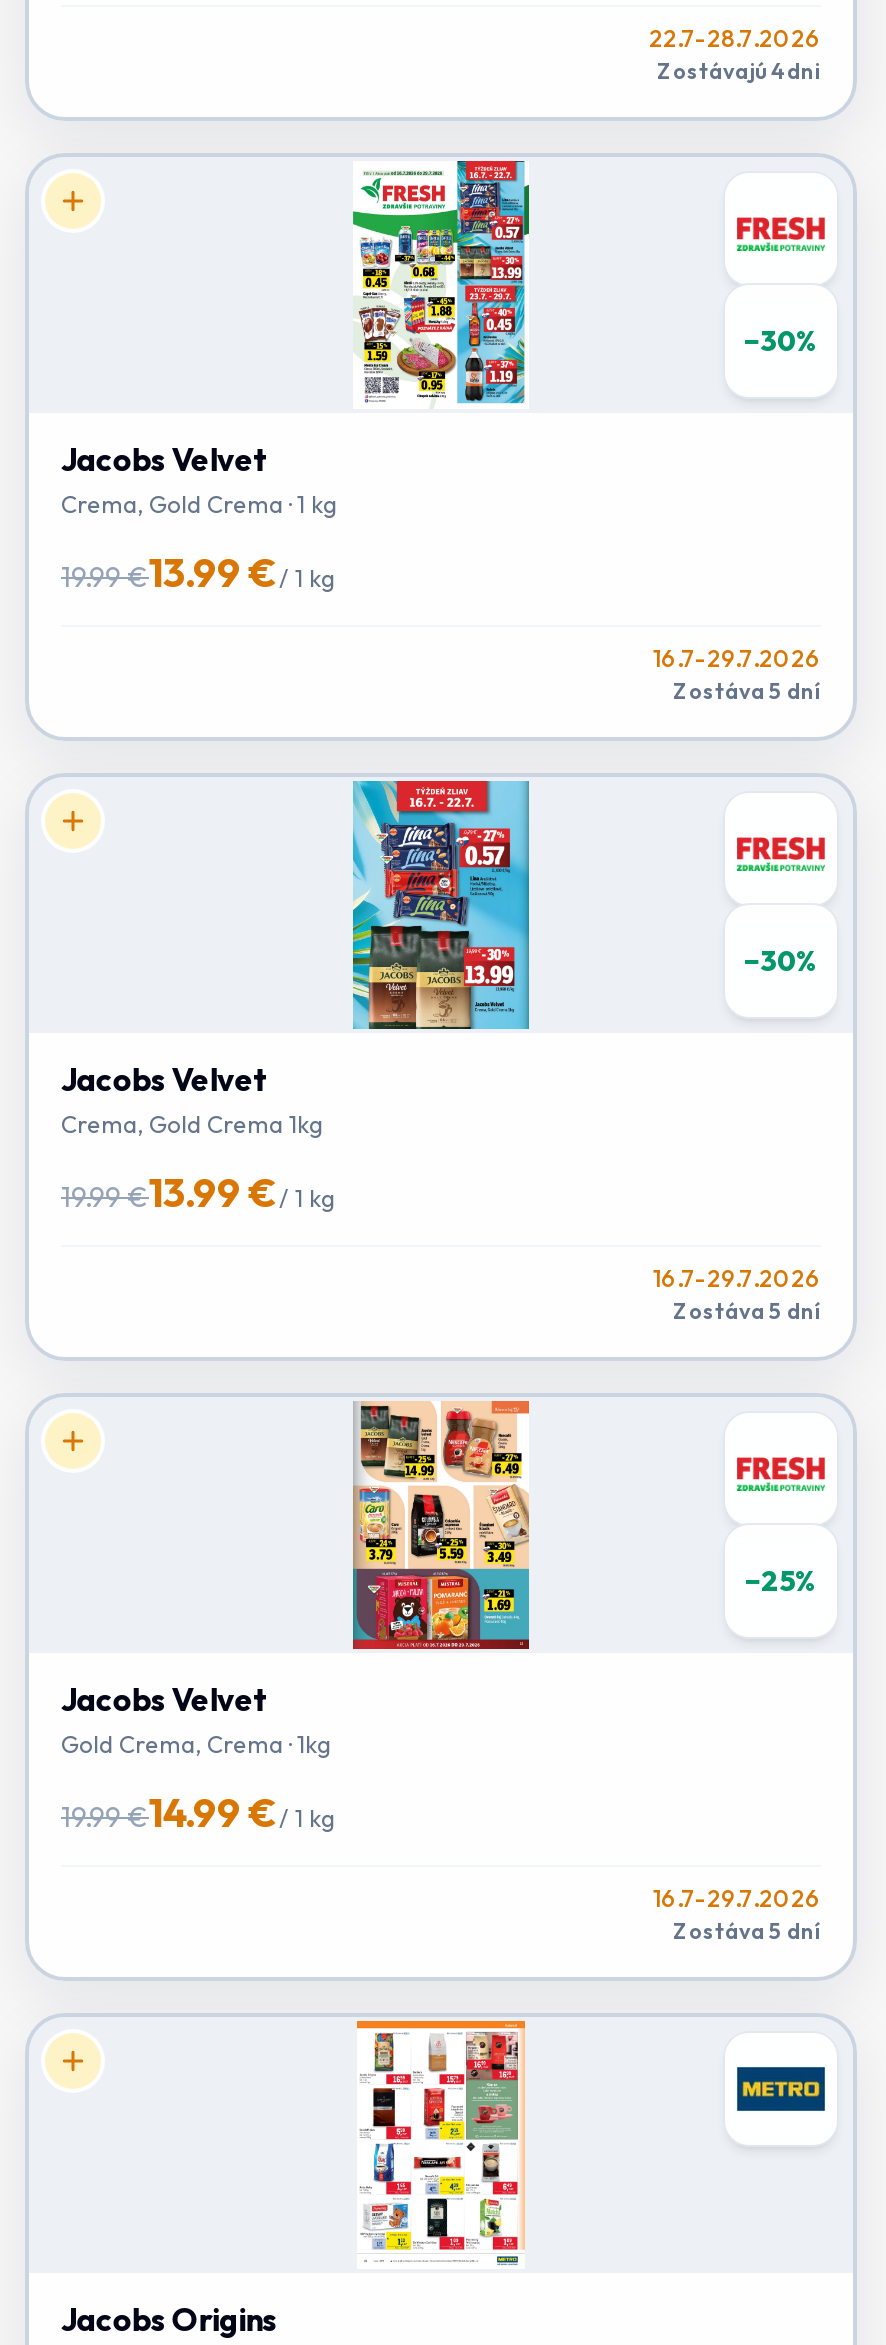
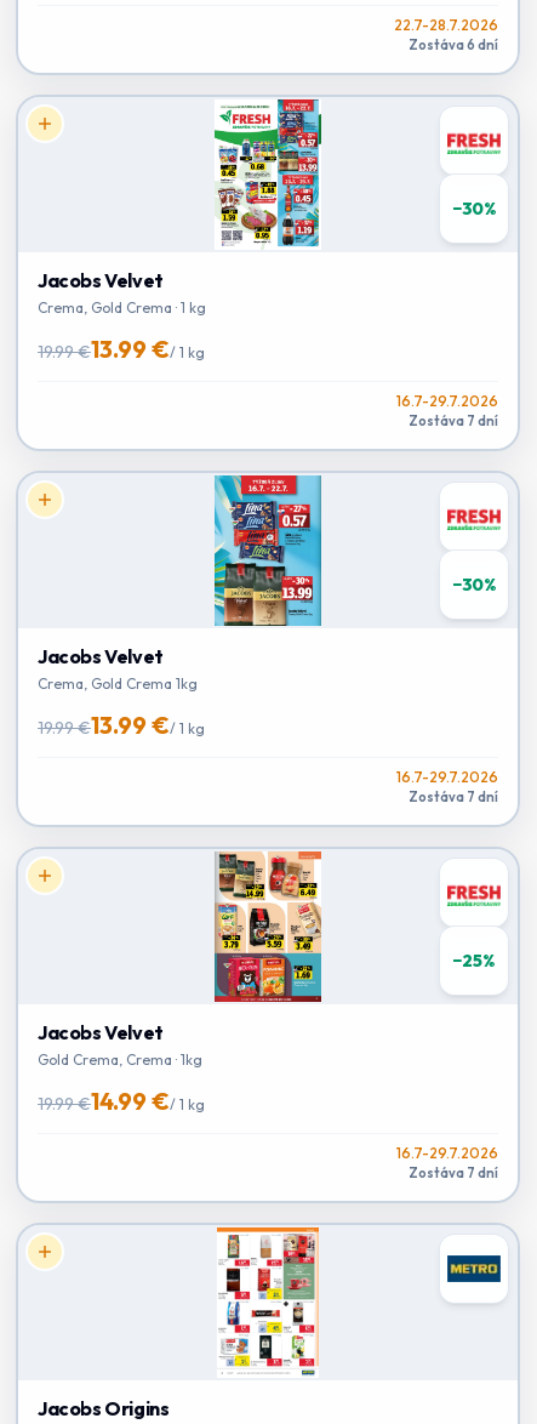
- Zostávajú 4 dni
+ Zostáva 6 dní

- Zostáva 5 dní
+ Zostáva 7 dní

- Zostáva 5 dní
+ Zostáva 7 dní

- Zostáva 5 dní
+ Zostáva 7 dní
